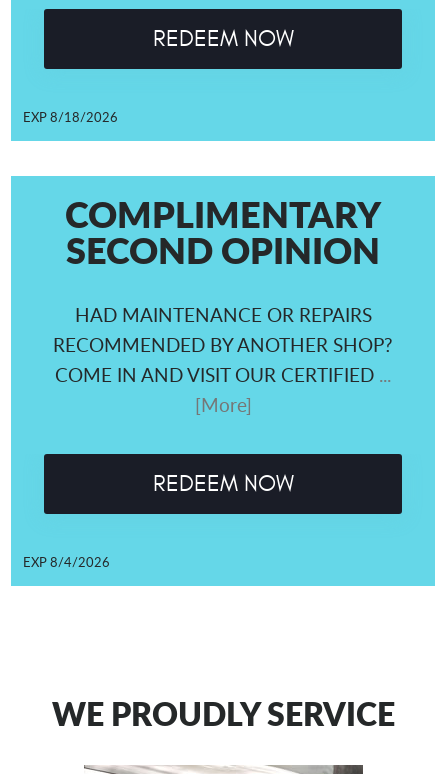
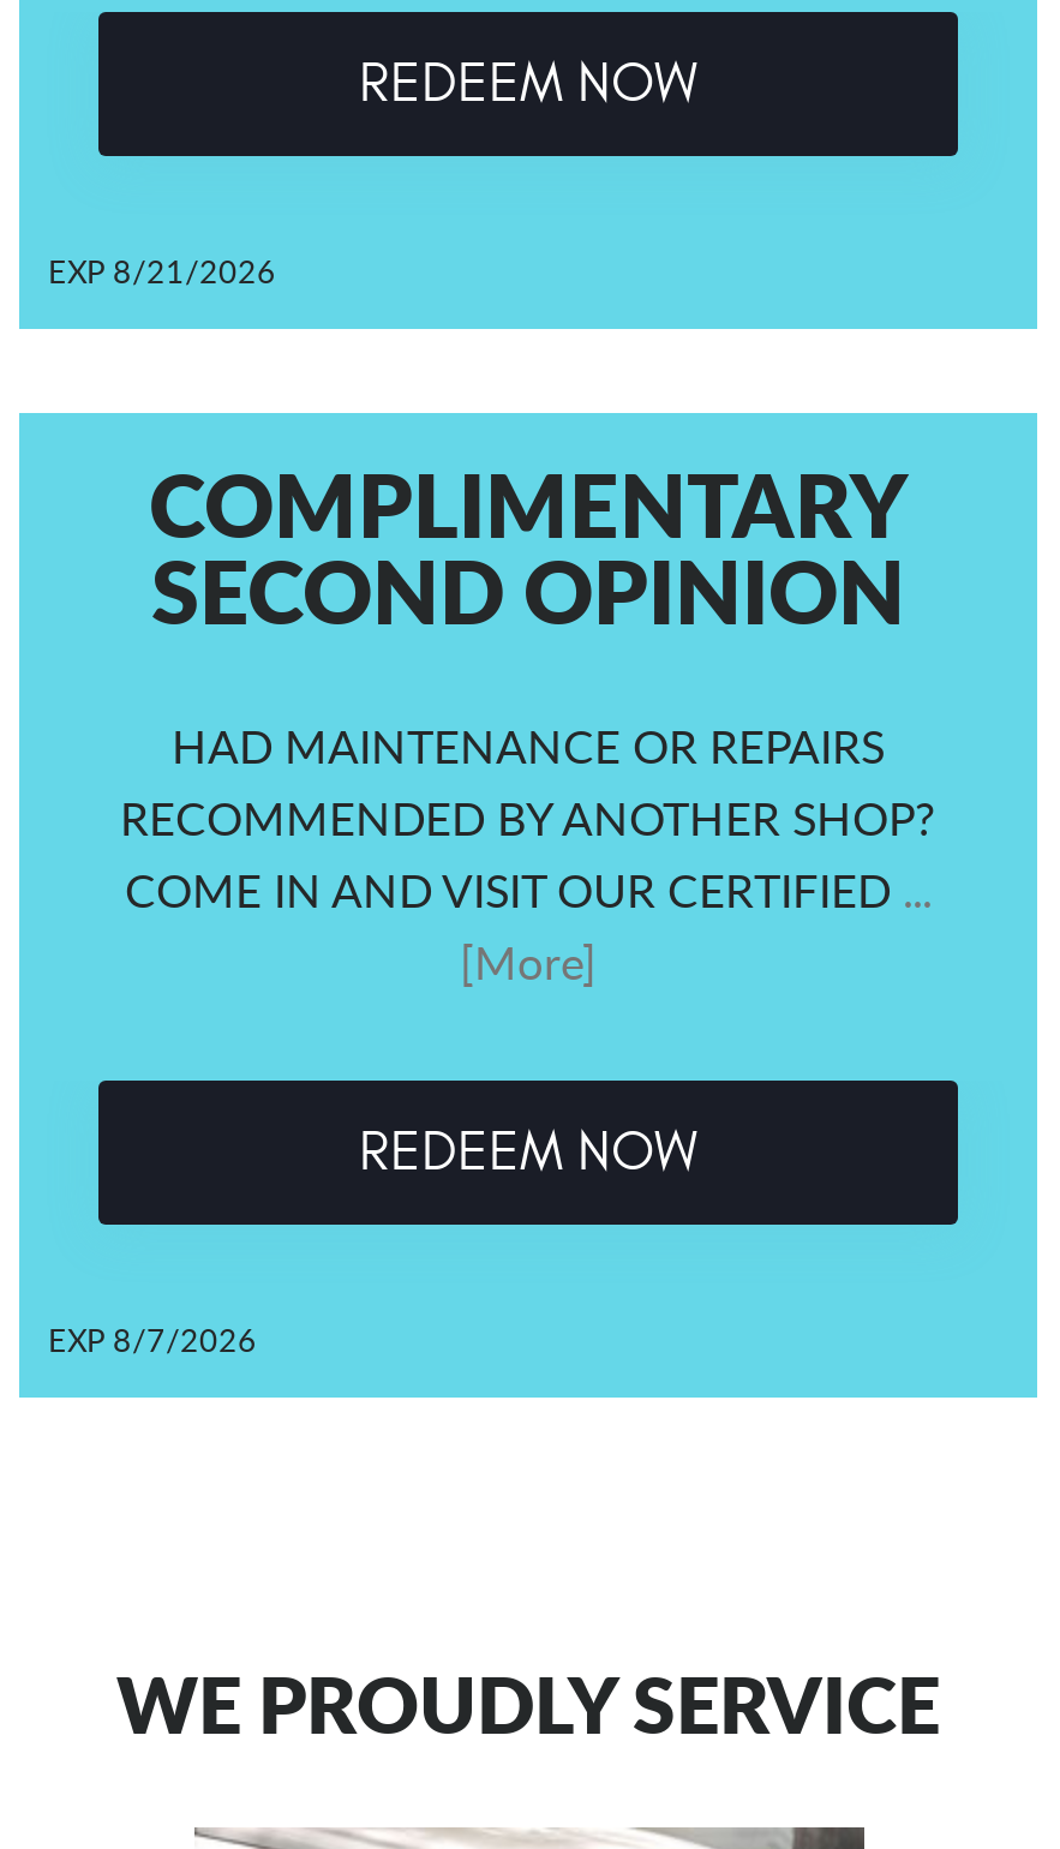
- EXP 8/18/2026
+ EXP 8/21/2026

- EXP 8/4/2026
+ EXP 8/7/2026
